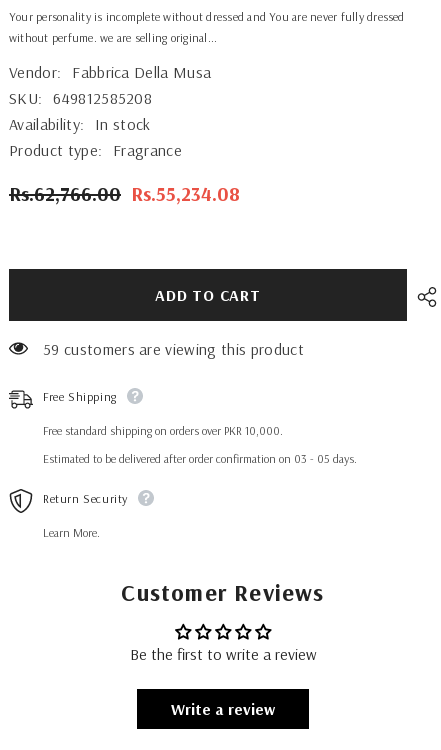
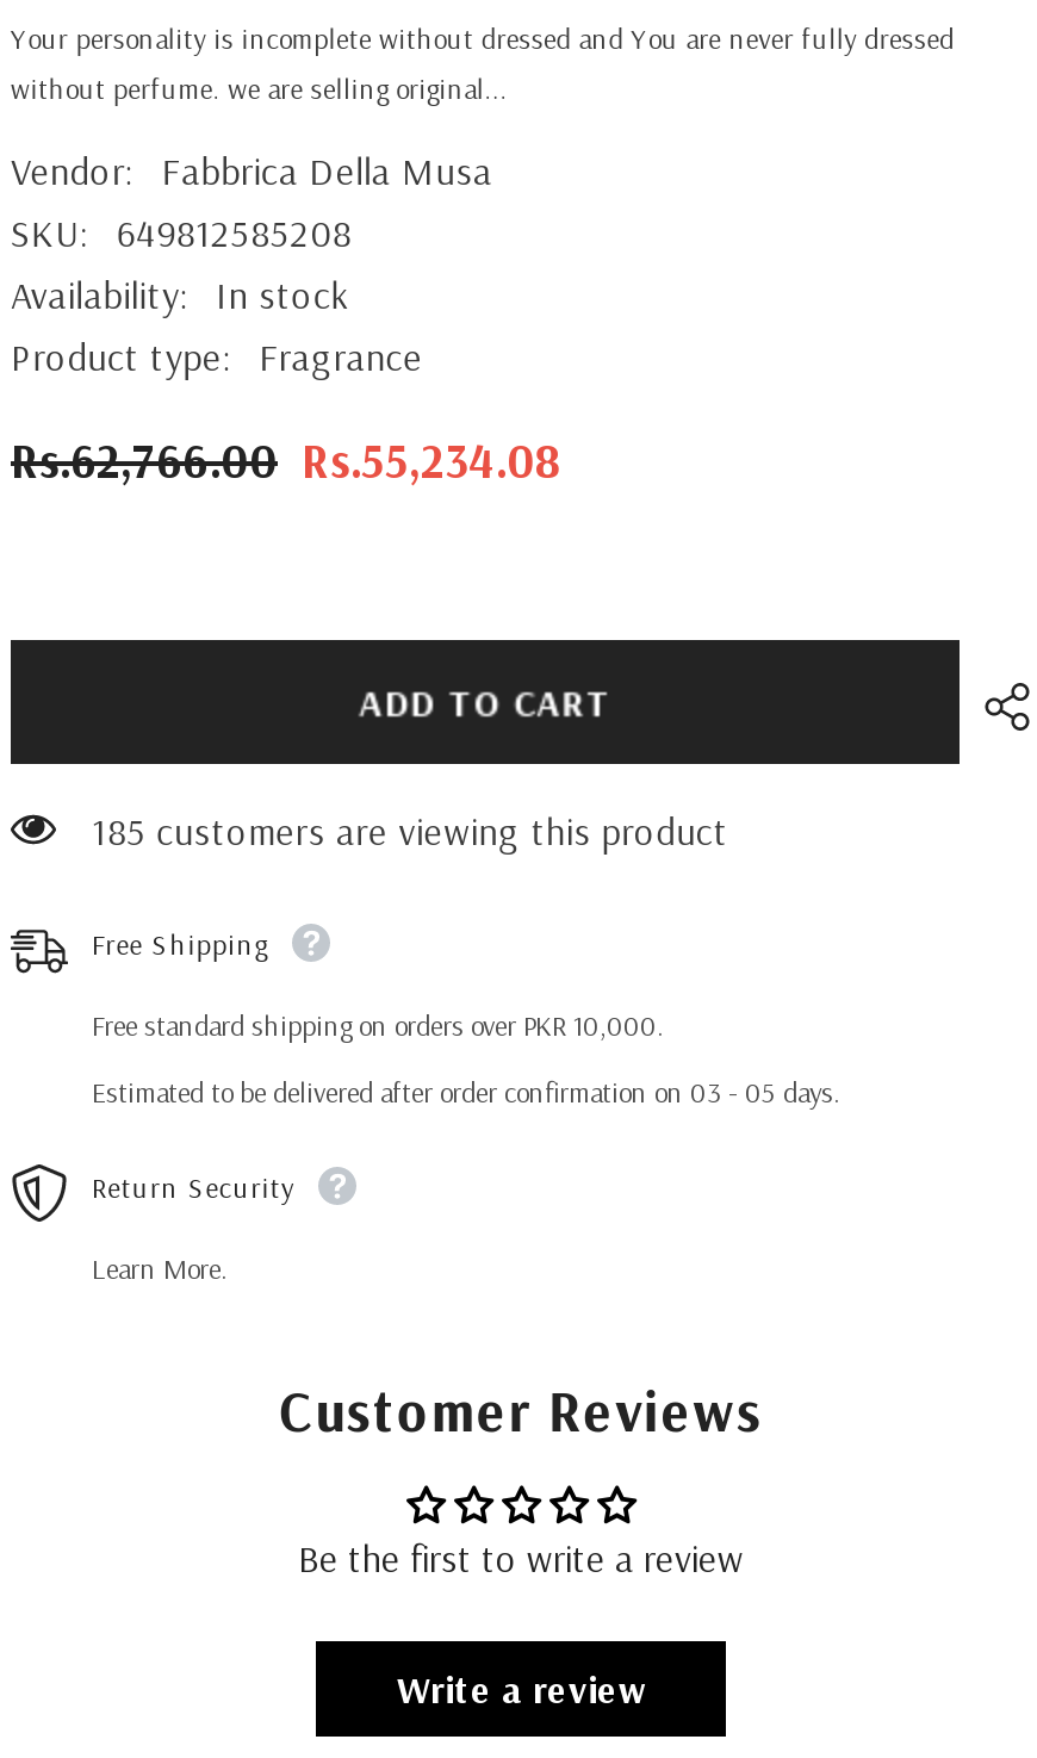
- 59 customers are viewing this product
+ 185 customers are viewing this product
